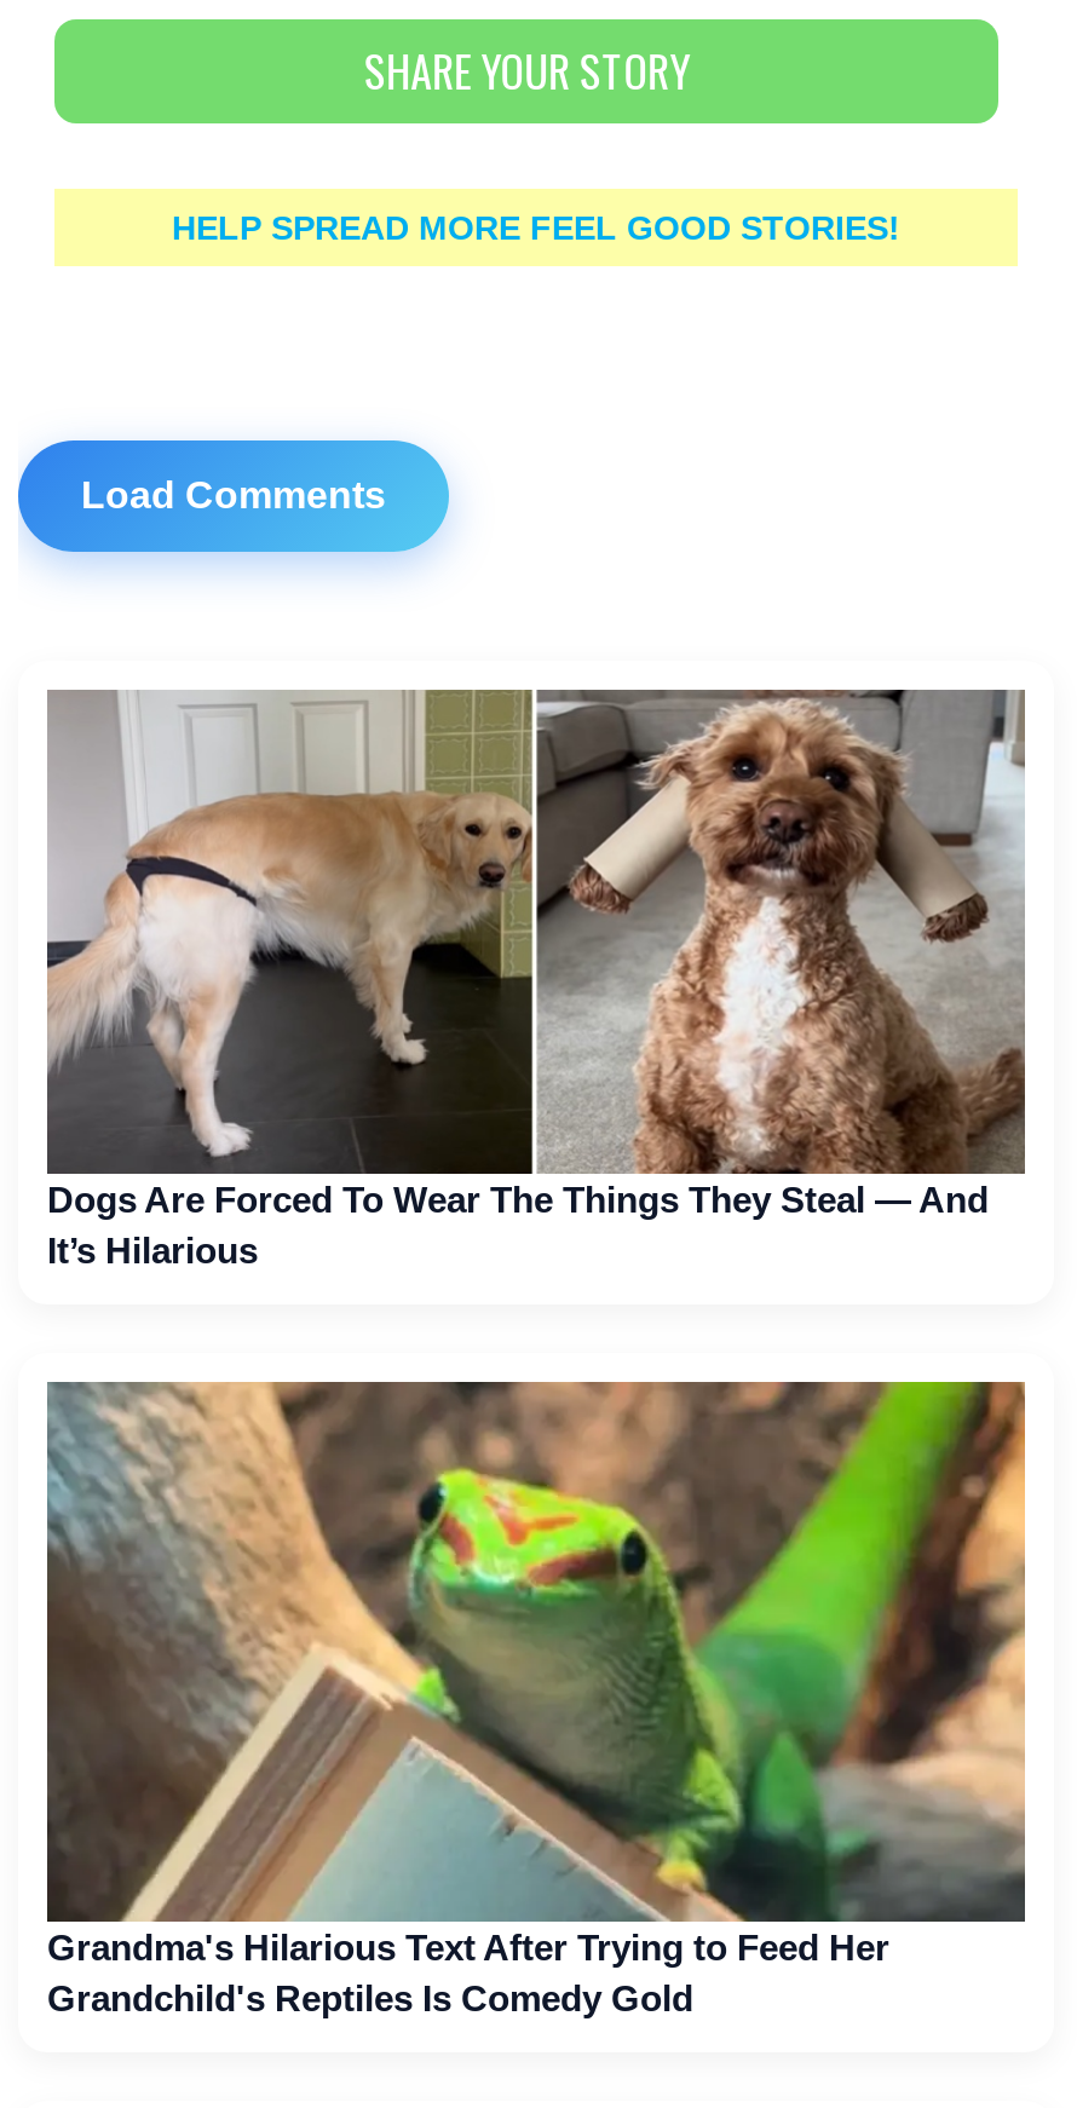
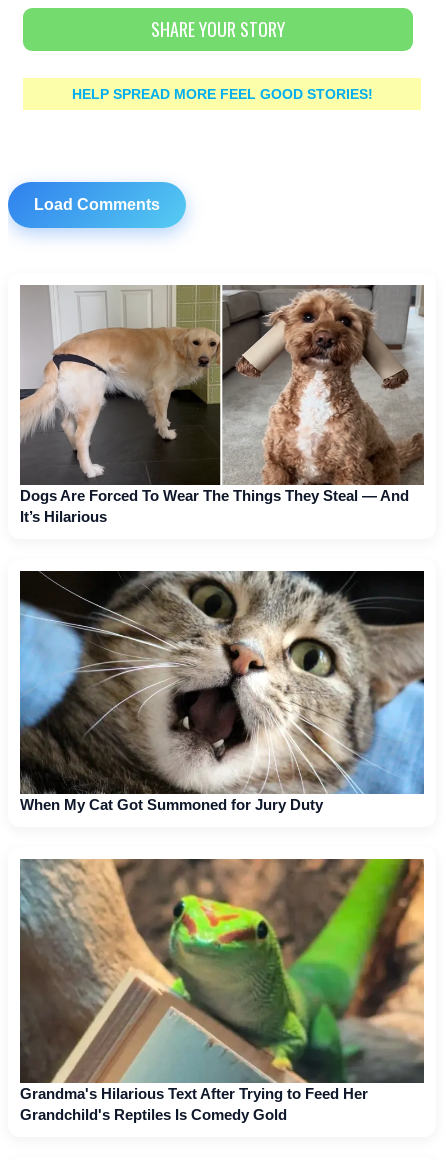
+ [image]
+ When My Cat Got Summoned for Jury Duty
